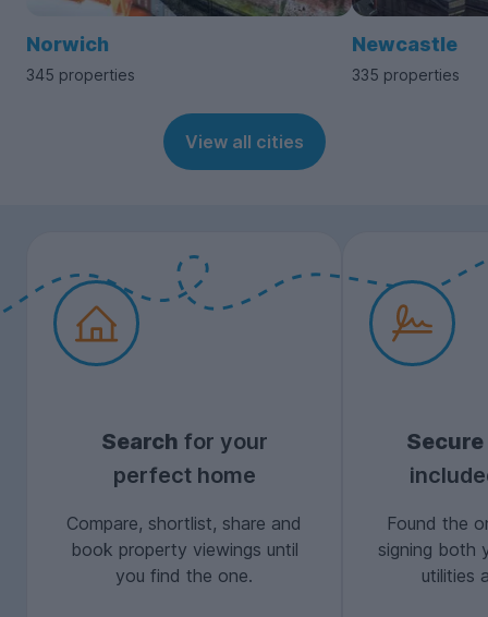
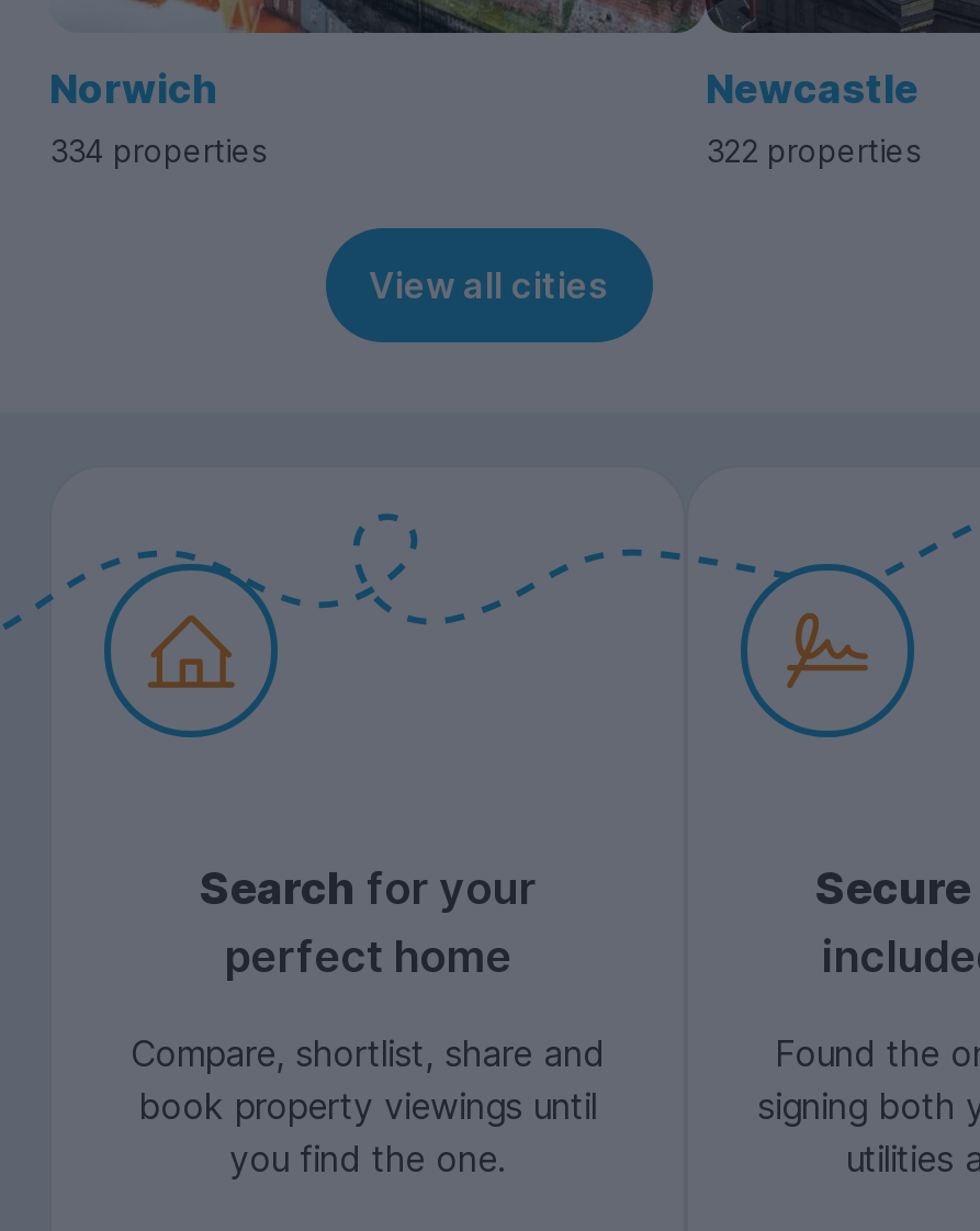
- 345 properties
+ 334 properties

- 335 properties
+ 322 properties
